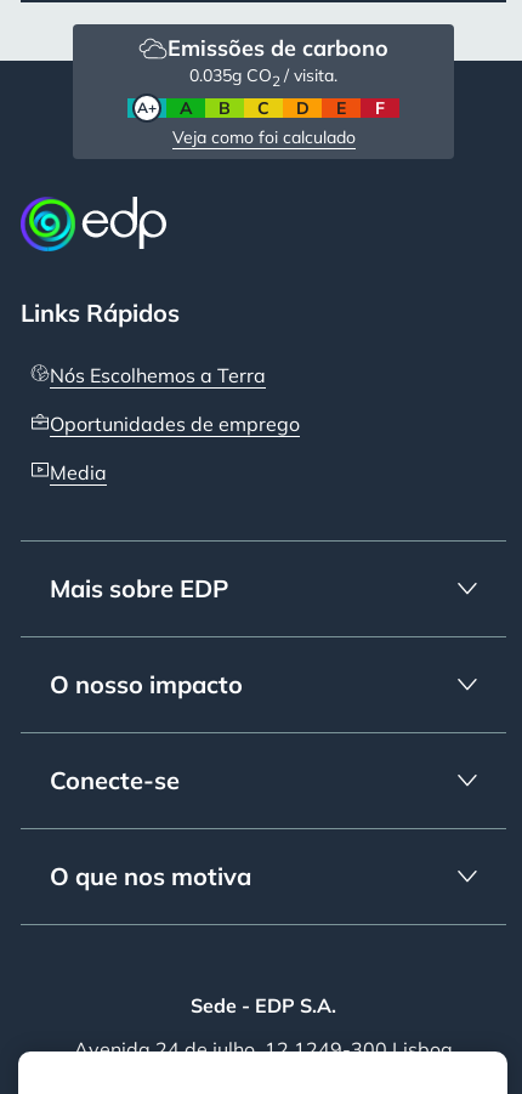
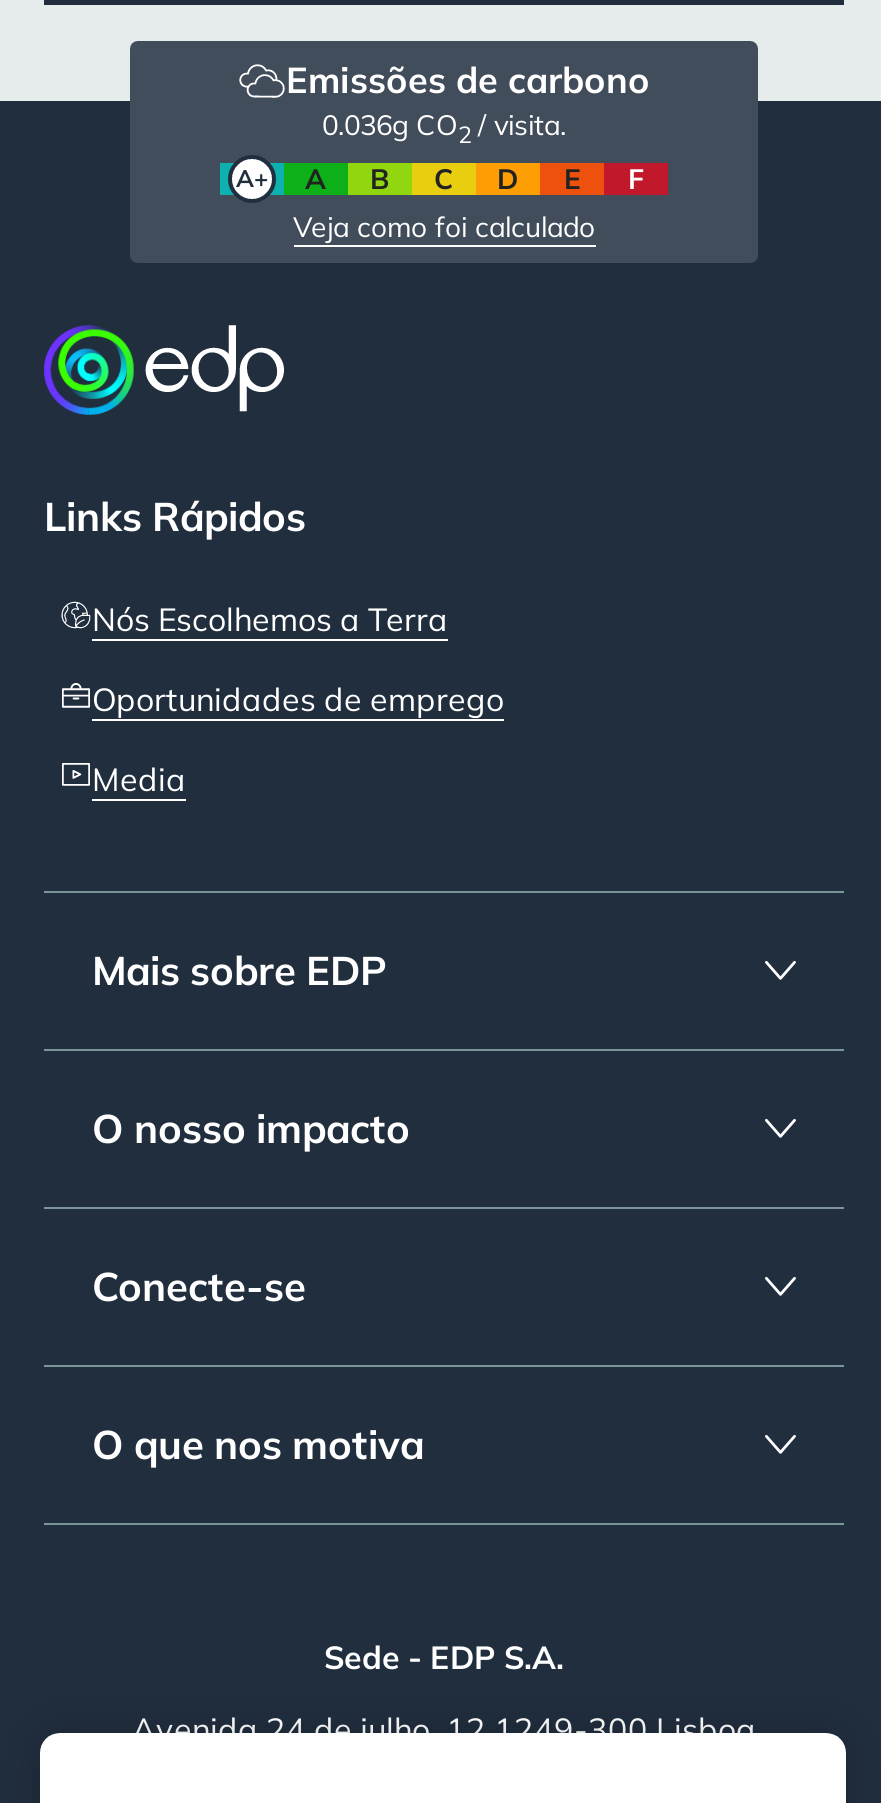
- 0.035g CO2 / visita.
+ 0.036g CO2 / visita.
